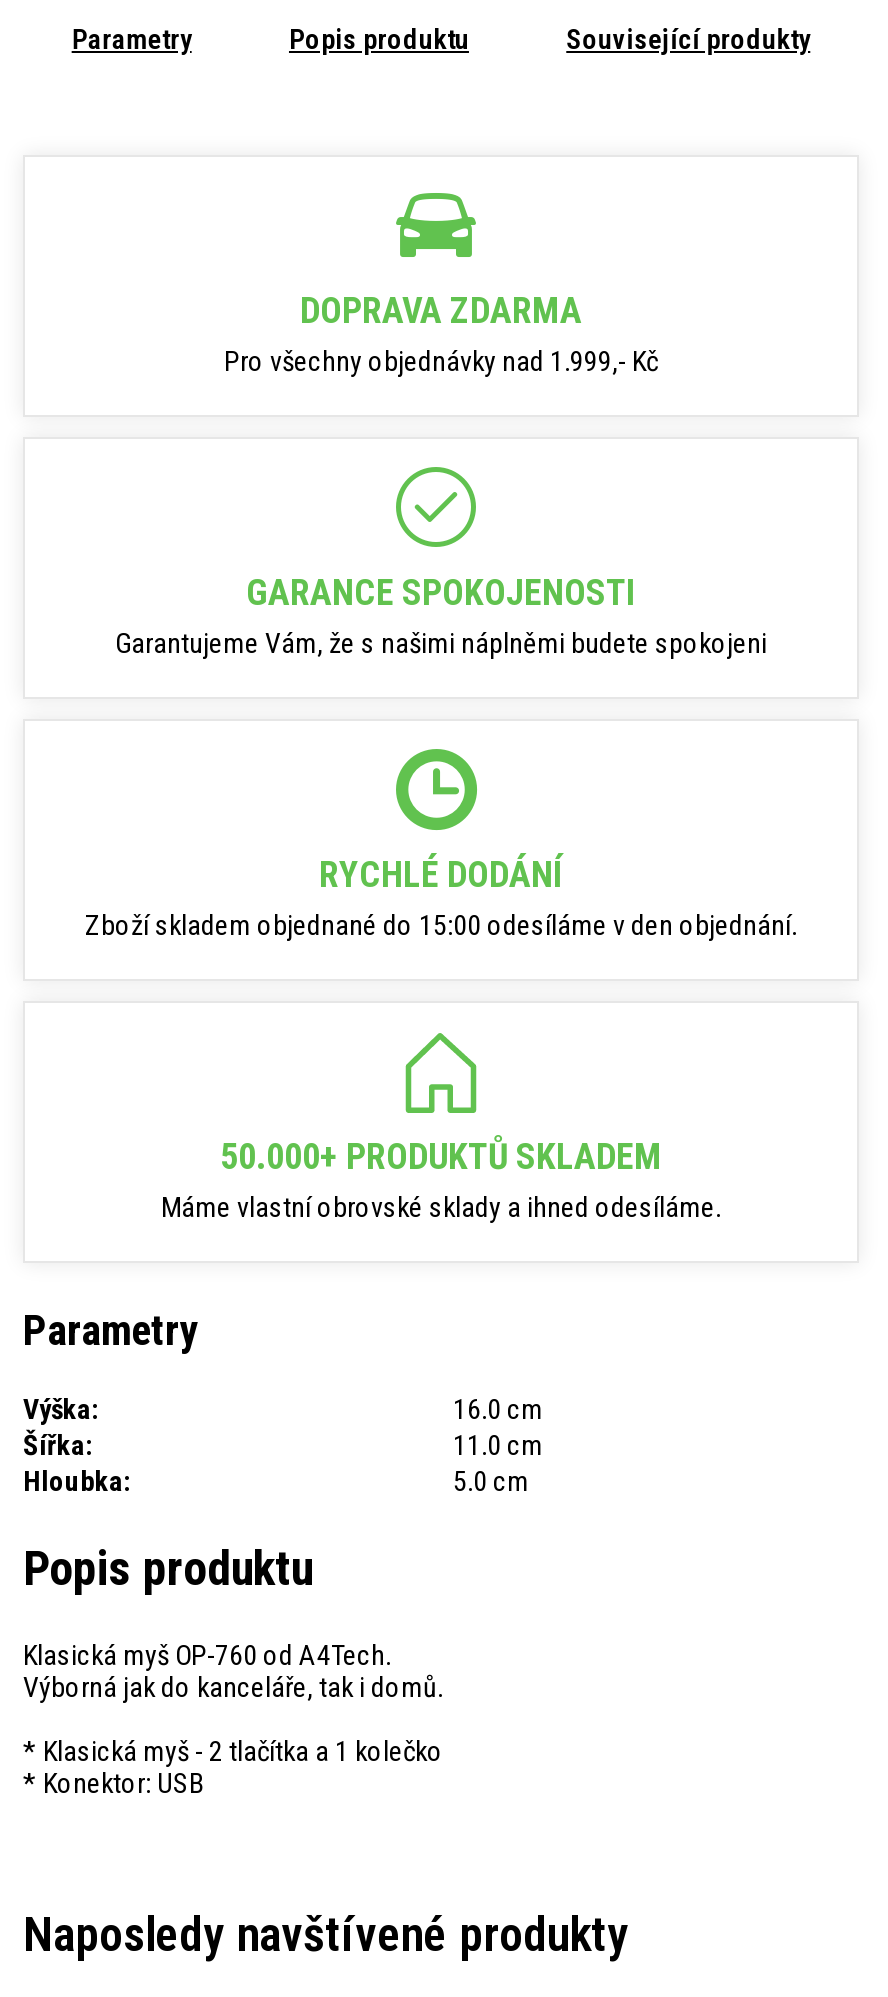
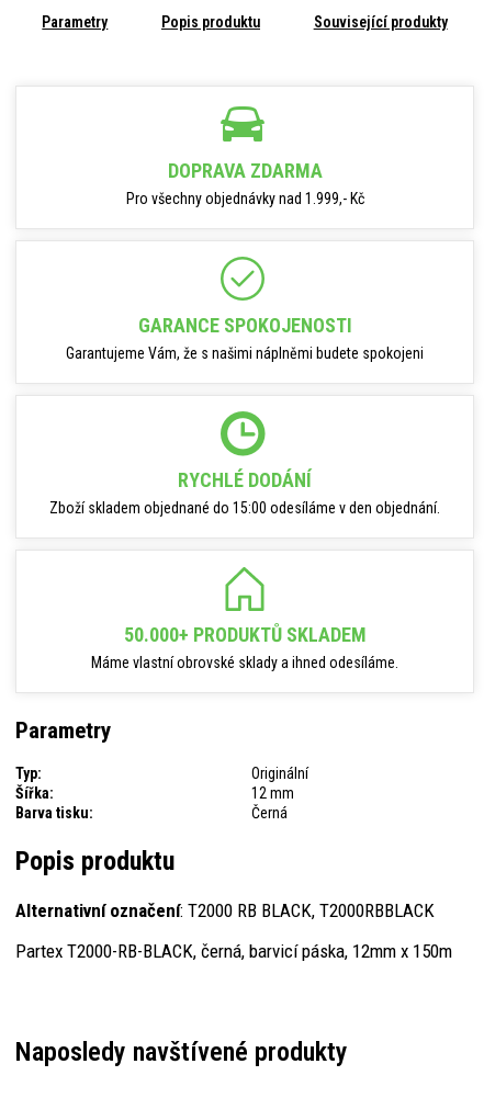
- Výška:
- 16.0 cm
+ Typ:
+ Originální

- 11.0 cm
- Hloubka:
- 5.0 cm
+ 12 mm
+ Barva tisku:
+ Černá

- Klasická myš OP-760 od A4Tech.
- Výborná jak do kanceláře, tak i domů.
+ Alternativní označení: T2000 RB BLACK, T2000RBBLACK

- * Klasická myš - 2 tlačítka a 1 kolečko
- * Konektor: USB
+ Partex T2000-RB-BLACK, černá, barvicí páska, 12mm x 150m
